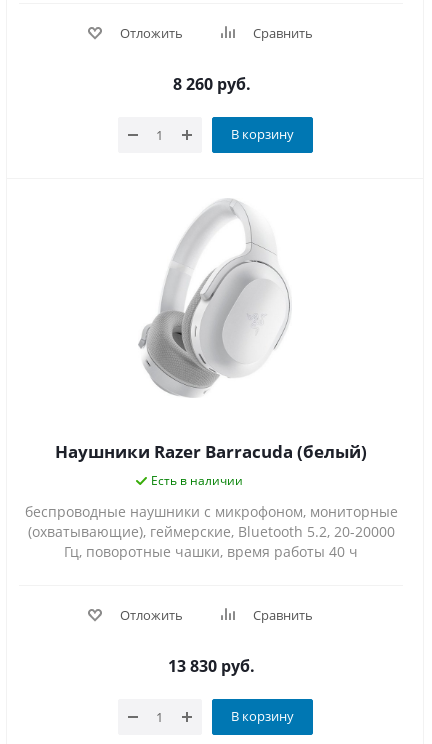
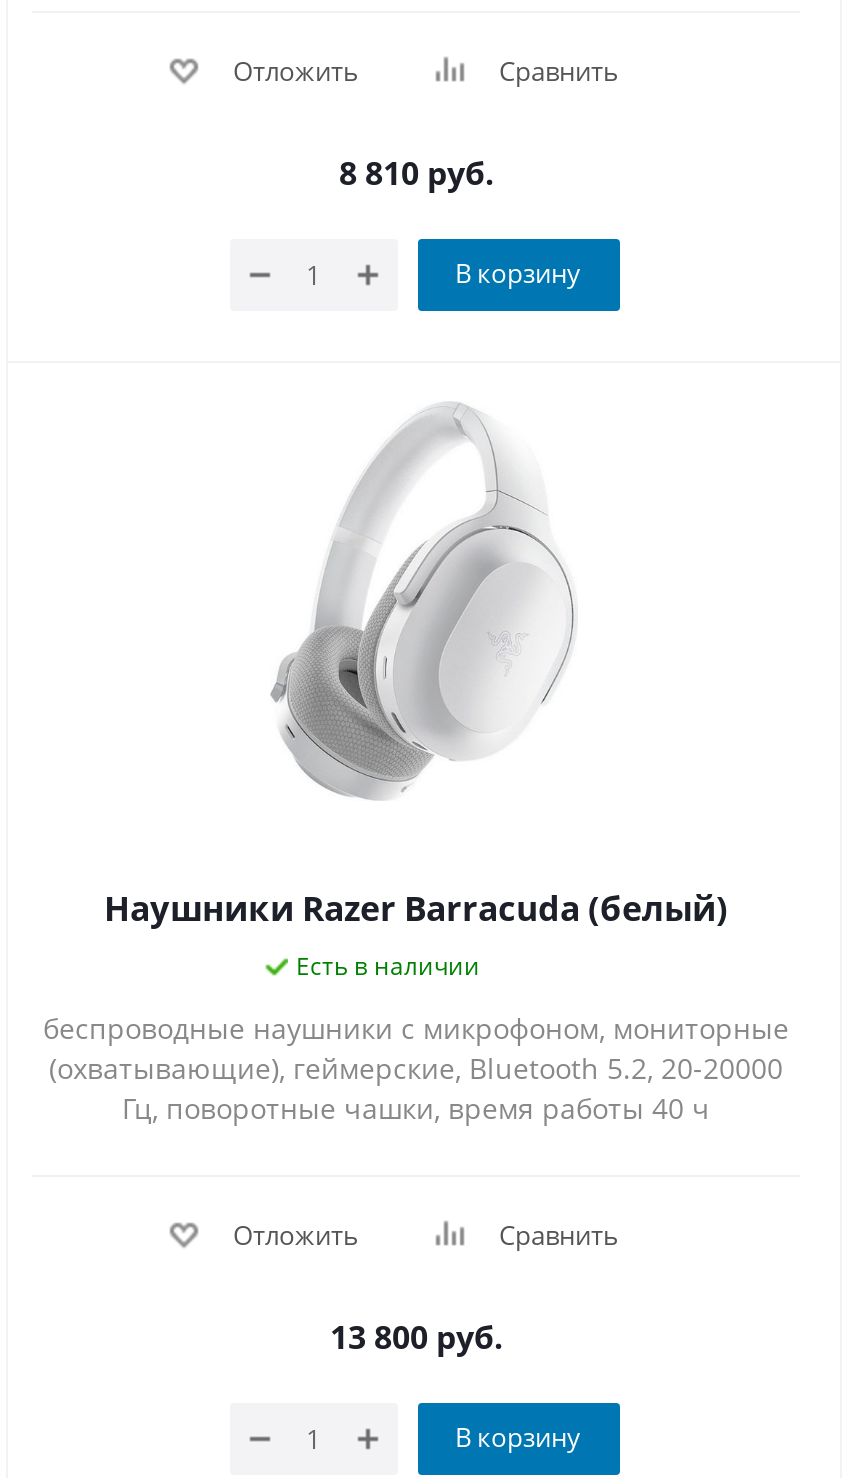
- 8 260 руб.
+ 8 810 руб.

- 13 830 руб.
+ 13 800 руб.
